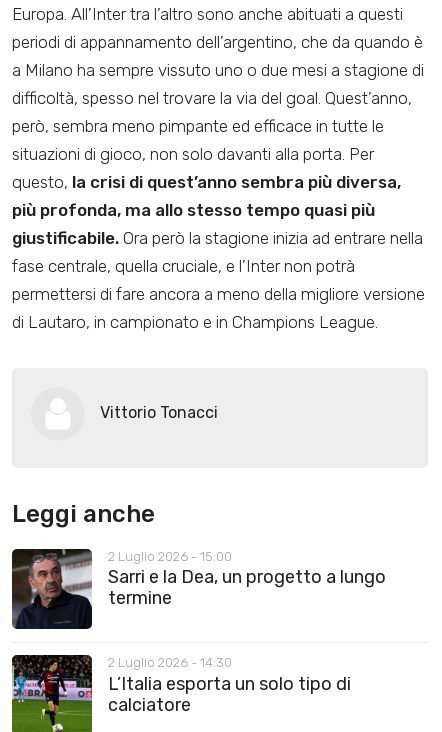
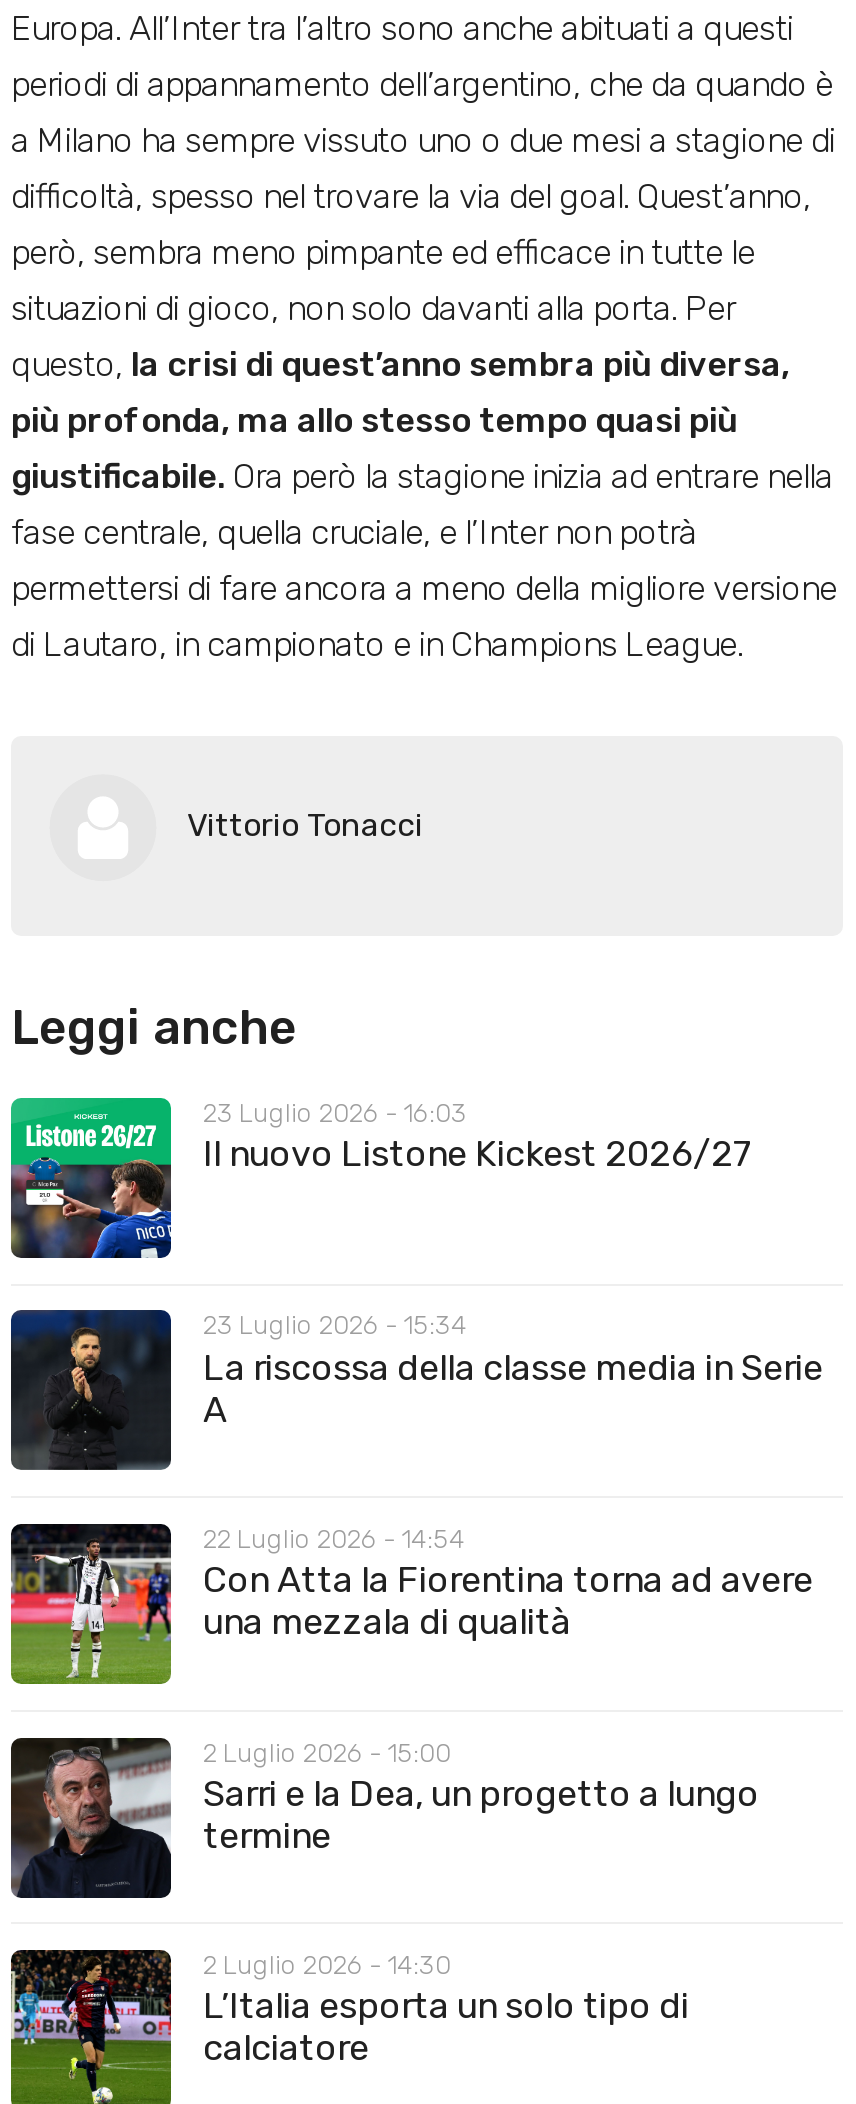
+ [image]
+ 23 Luglio 2026 - 16:03
+ Il nuovo Listone Kickest 2026/27

+ [image]
+ 23 Luglio 2026 - 15:34
+ La riscossa della classe media in Serie
+ A
+ 22 Luglio 2026 - 14:54
+ Con Atta la Fiorentina torna ad avere
+ una mezzala di qualità

+ [image]
